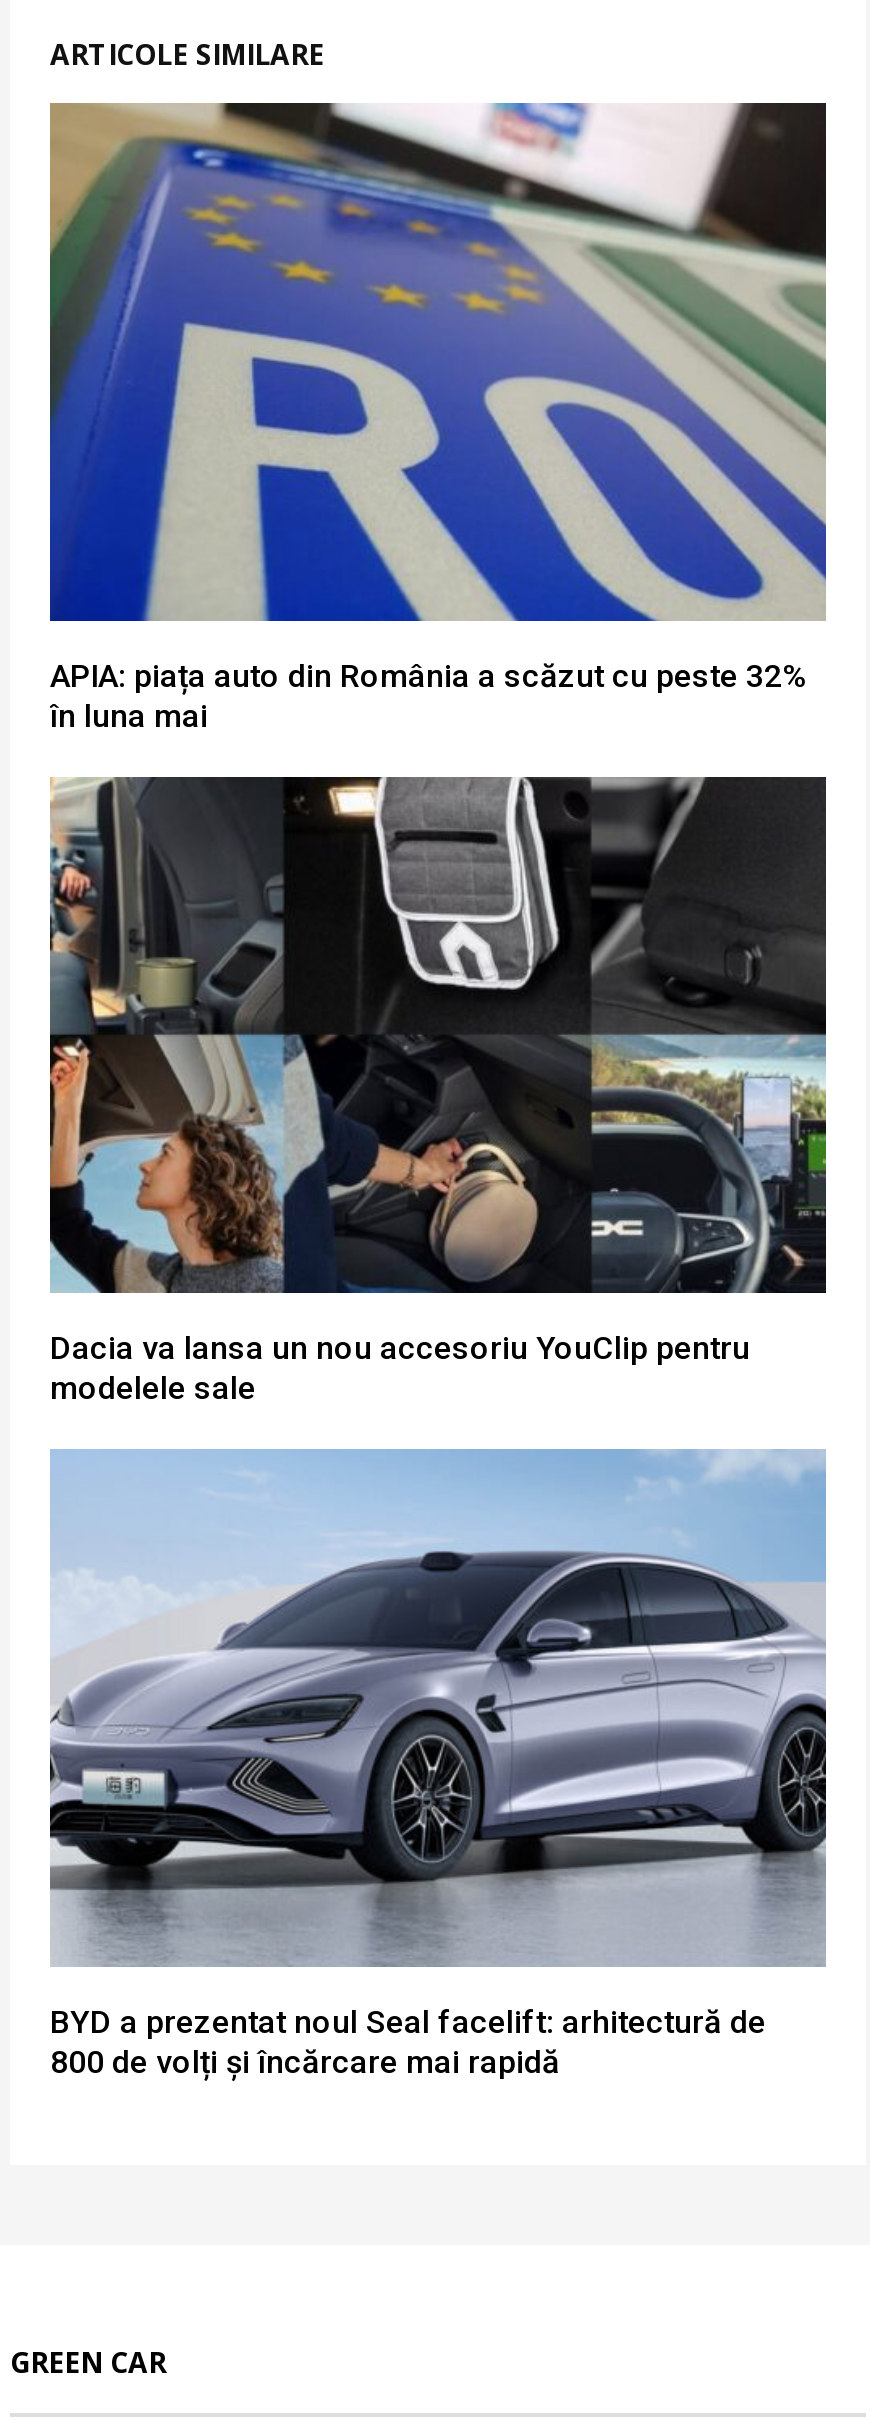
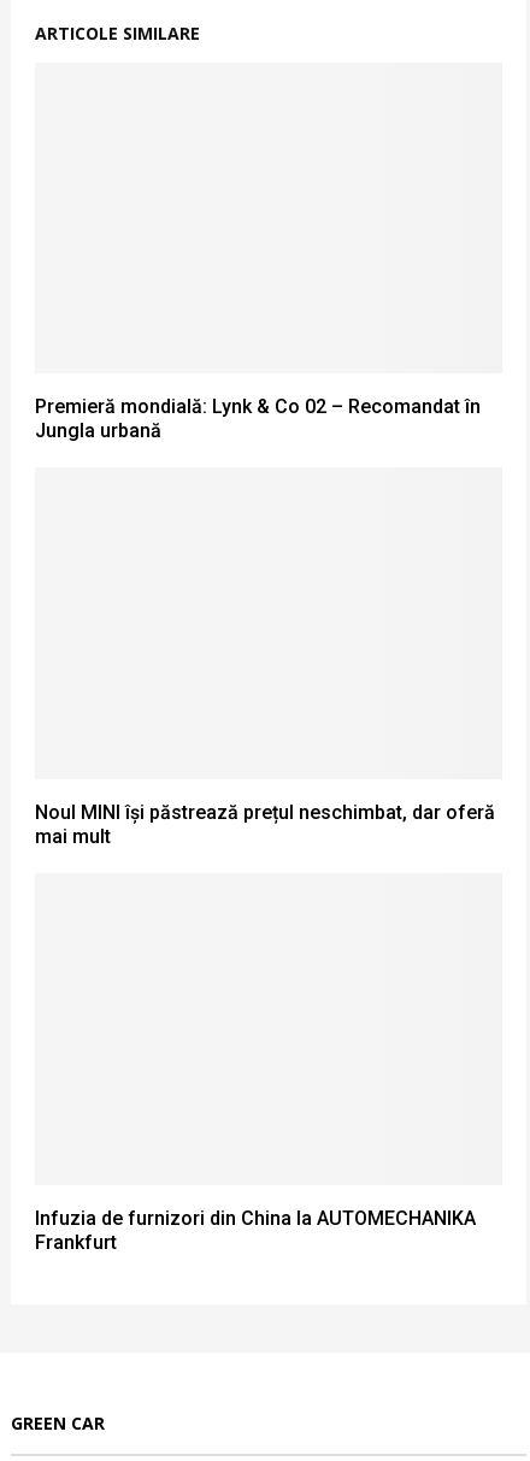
- [image]

- APIA: piața auto din România a scăzut cu peste 32%
- în luna mai
+ Premieră mondială: Lynk & Co 02 – Recomandat în
+ Jungla urbană

- [image]

- Dacia va lansa un nou accesoriu YouClip pentru
- modelele sale
+ Noul MINI își păstrează prețul neschimbat, dar oferă
+ mai mult

- [image]

- BYD a prezentat noul Seal facelift: arhitectură de
- 800 de volți și încărcare mai rapidă
+ Infuzia de furnizori din China la AUTOMECHANIKA
+ Frankfurt
